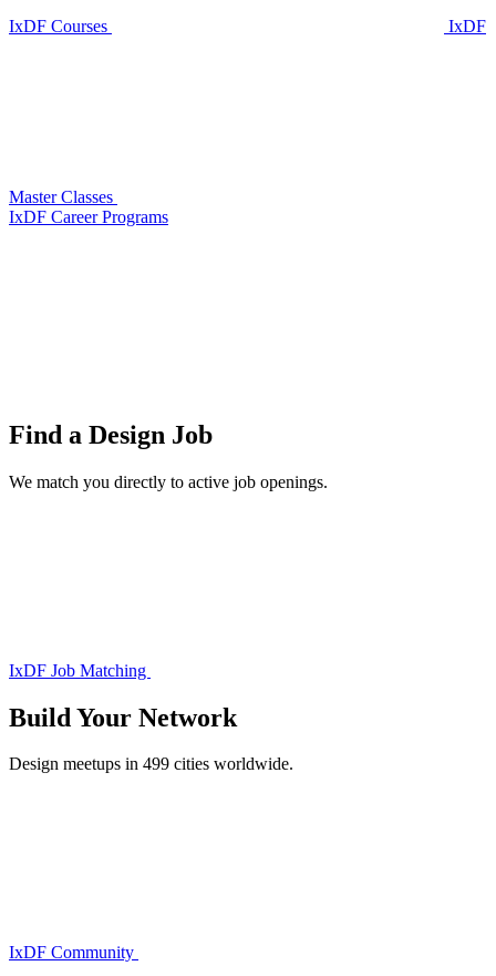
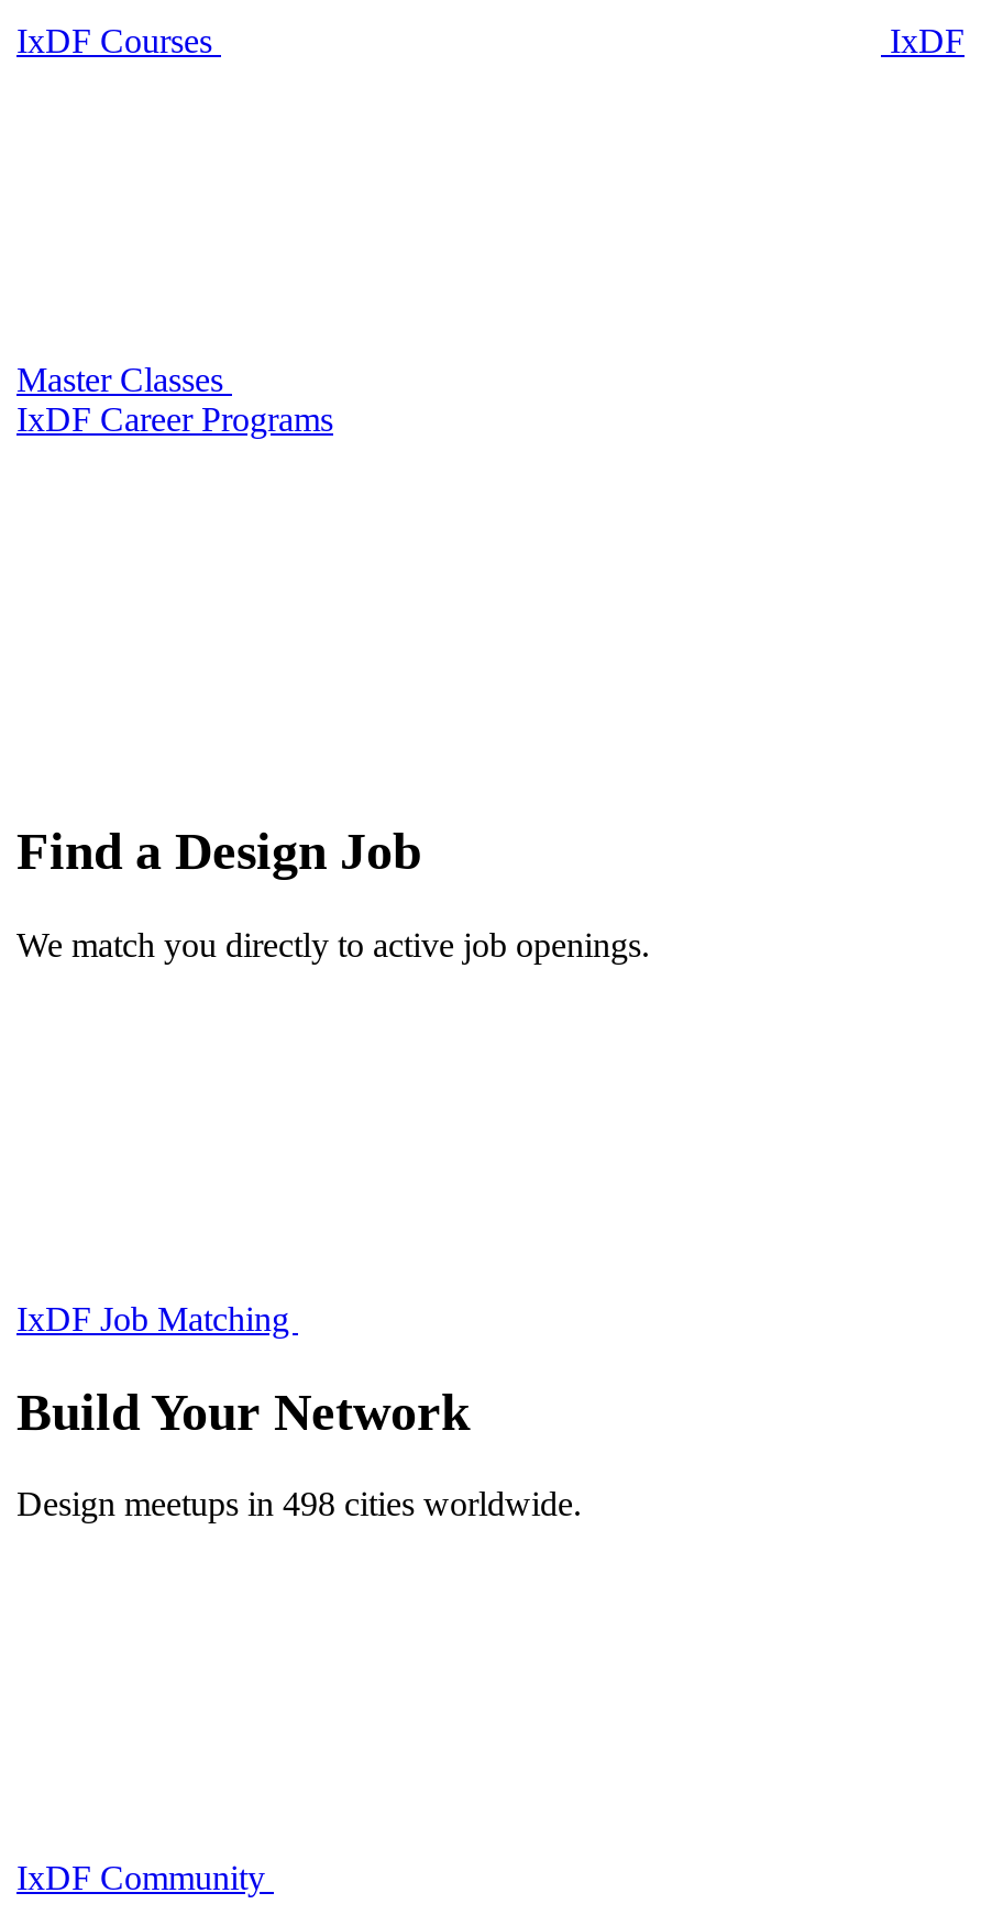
- Design meetups in 499 cities worldwide.
+ Design meetups in 498 cities worldwide.
